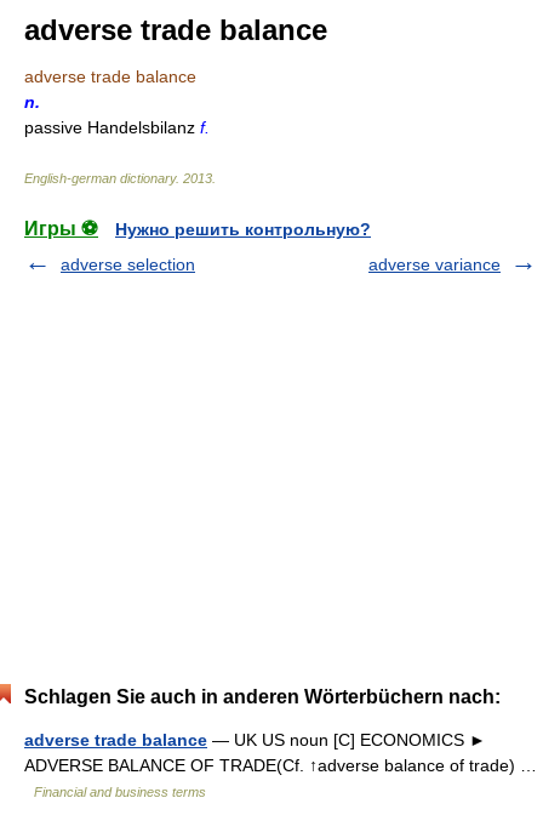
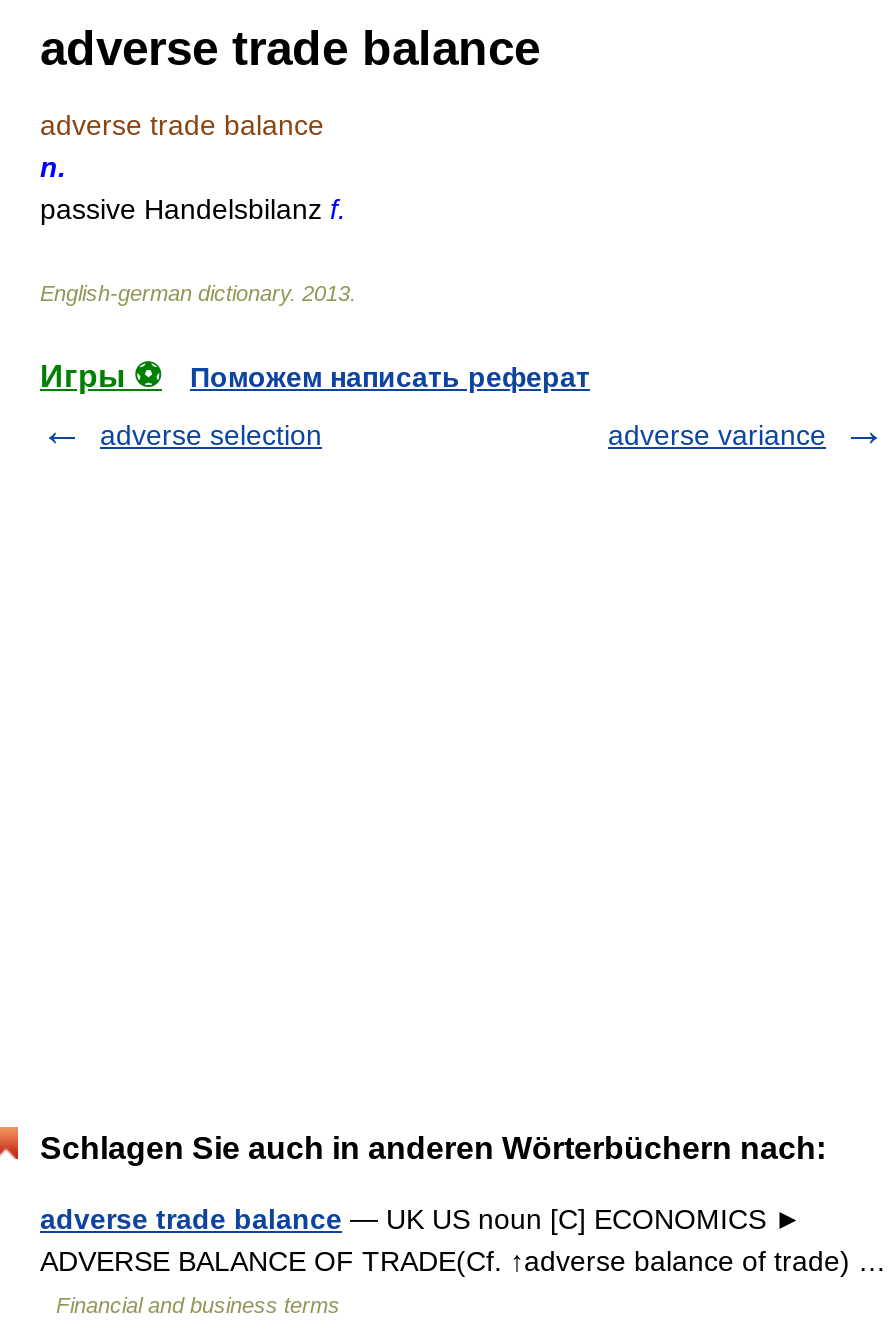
- Нужно решить контрольную?
+ Поможем написать реферат
